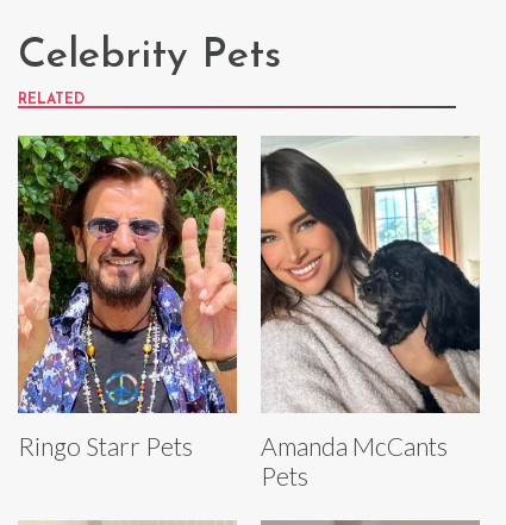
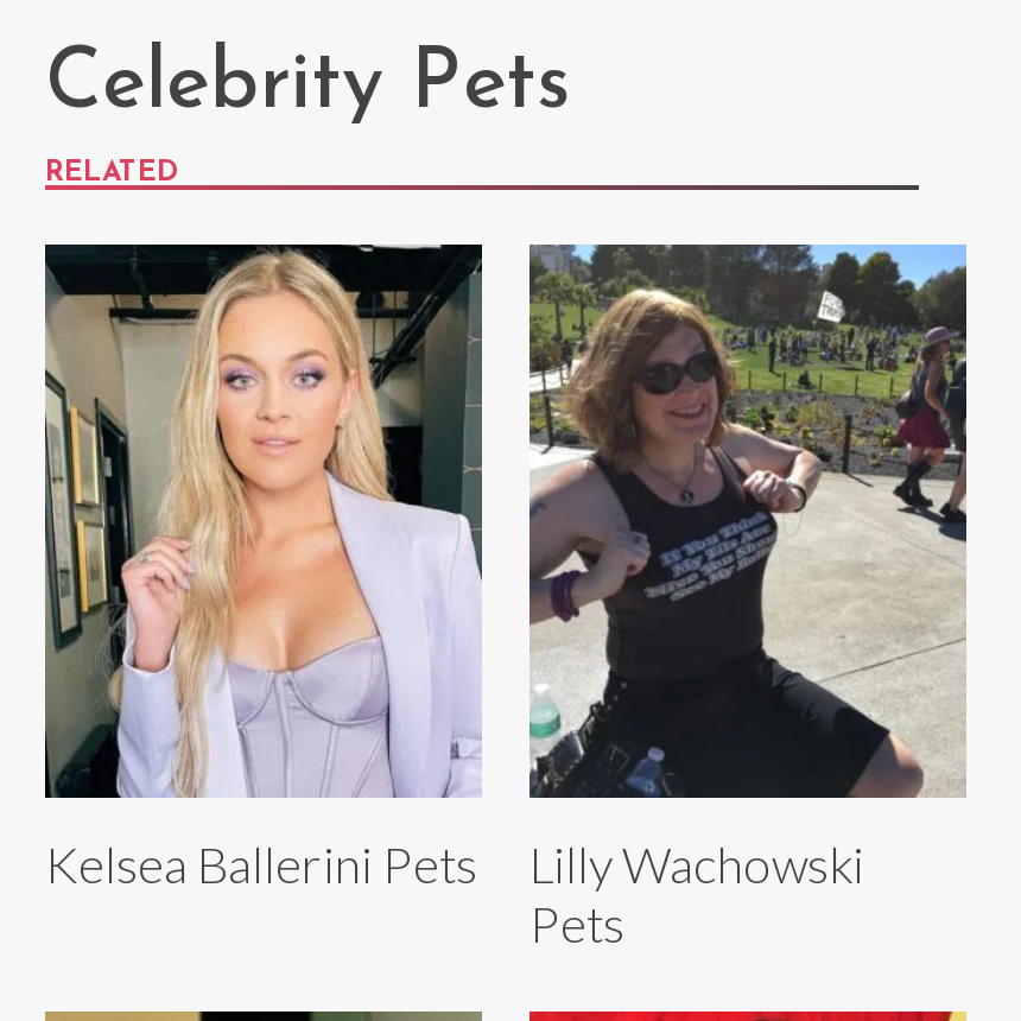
- [image]
- Ringo Starr Pets
- Amanda McCants
+ [image]
+ Kelsea Ballerini Pets
+ Lilly Wachowski

- [image]
+ [image]
